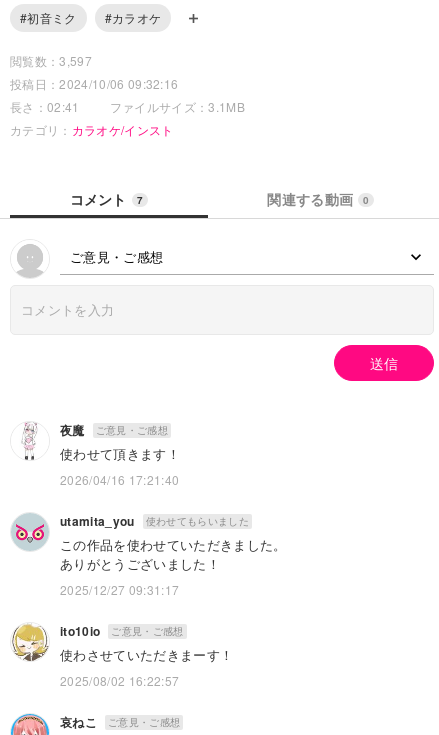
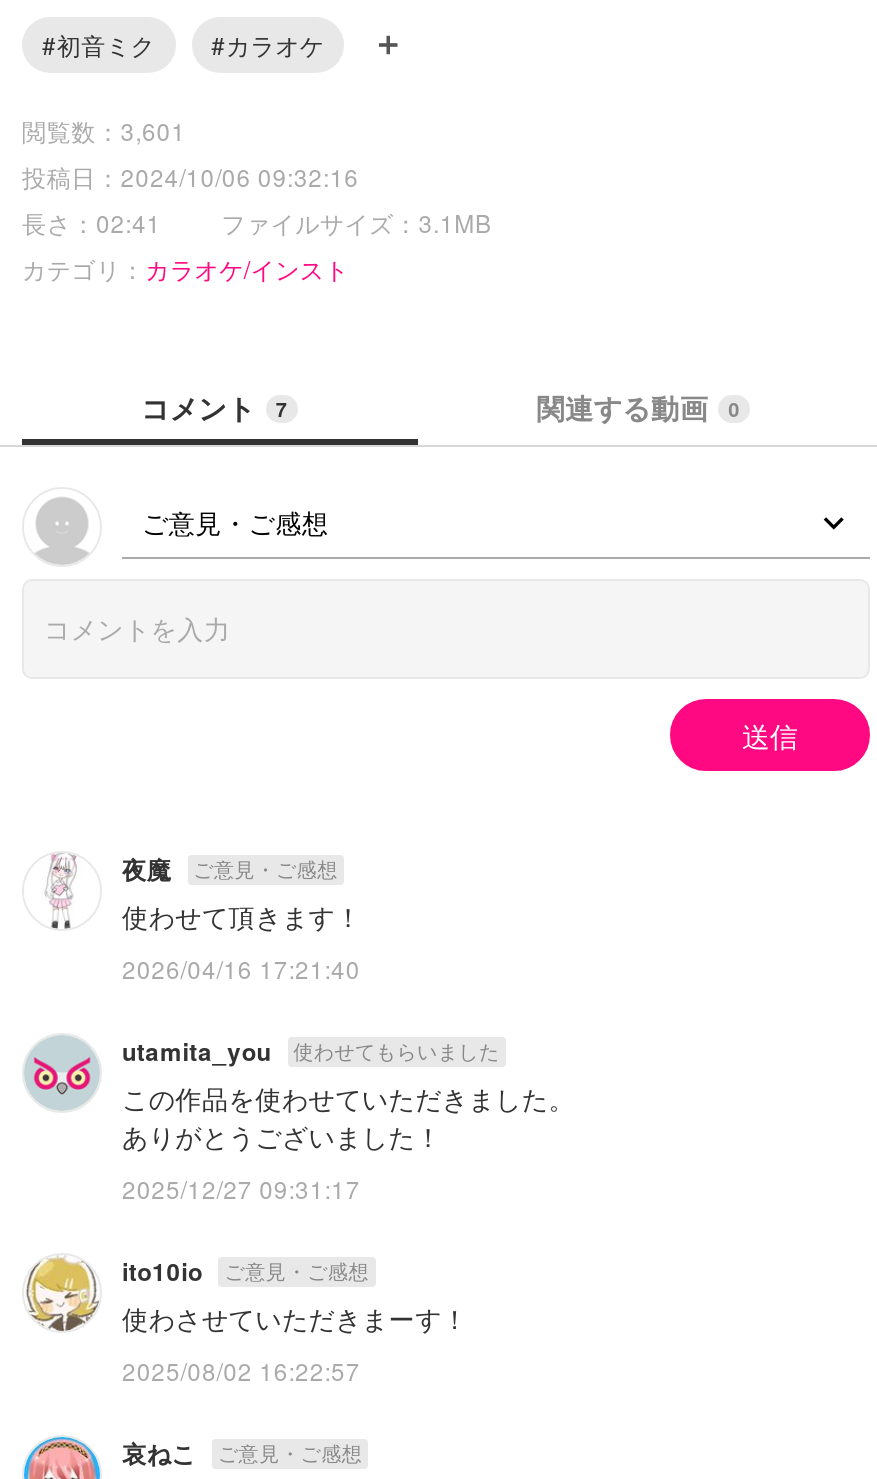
- 閲覧数：3,597
+ 閲覧数：3,601
